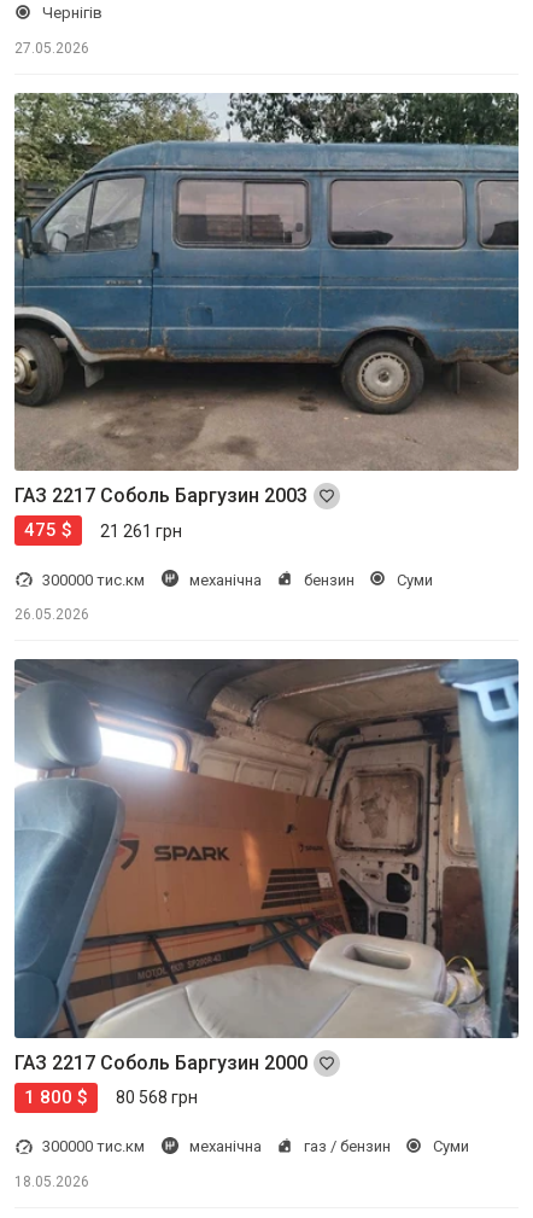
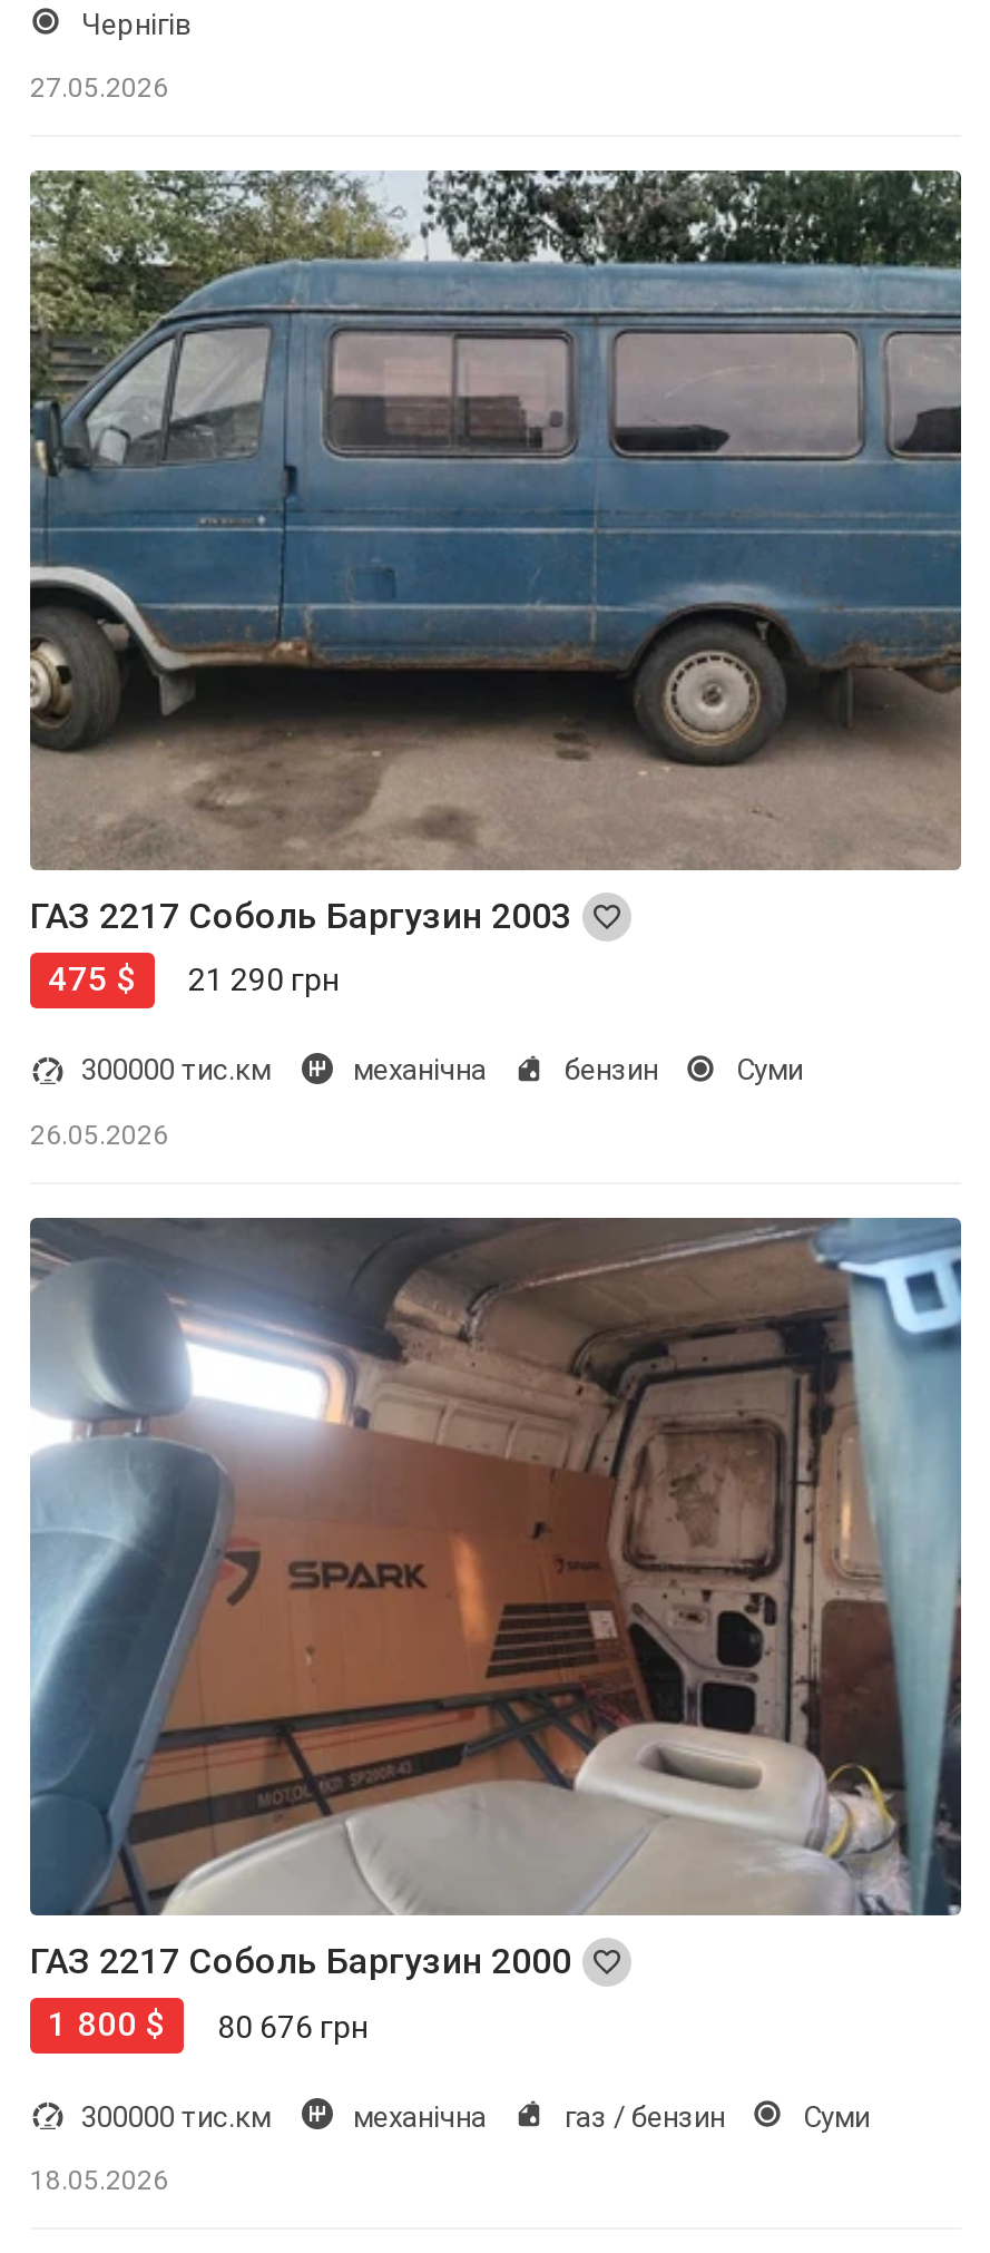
- 475 $ 21 261 грн
+ 475 $ 21 290 грн

- 1 800 $ 80 568 грн
+ 1 800 $ 80 676 грн
